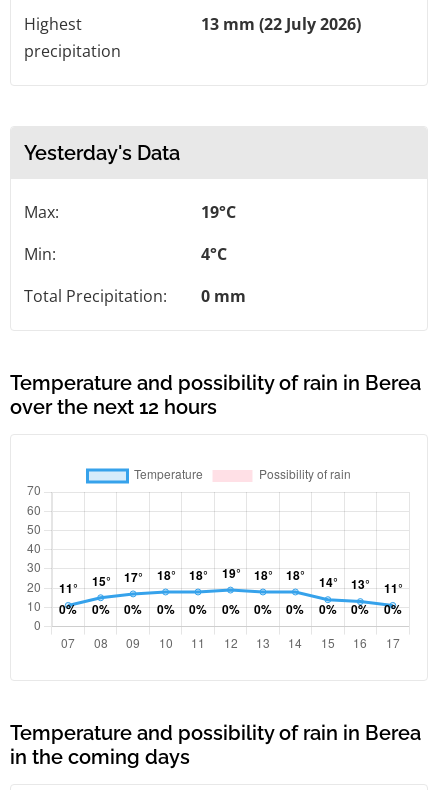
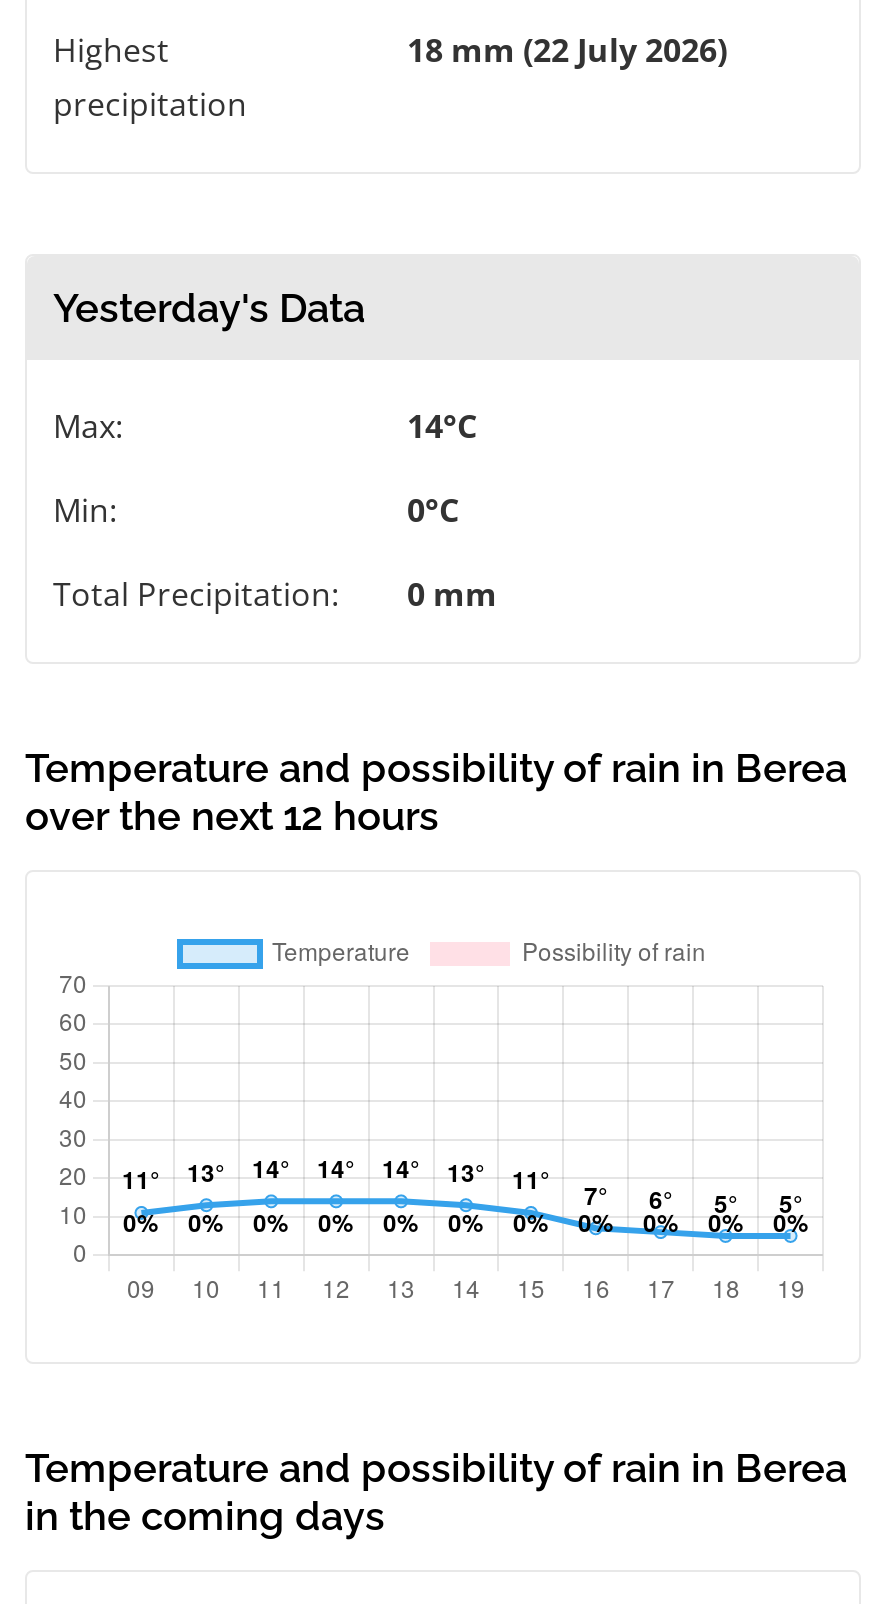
- 13 mm (22 July 2026)
+ 18 mm (22 July 2026)

- 19°C
+ 14°C

- 4°C
+ 0°C

- [image]
+ [image]
